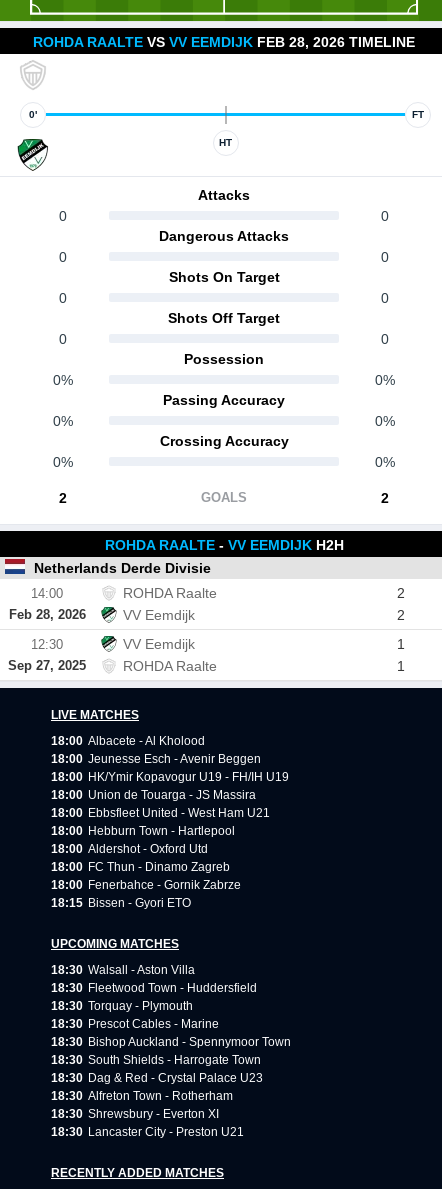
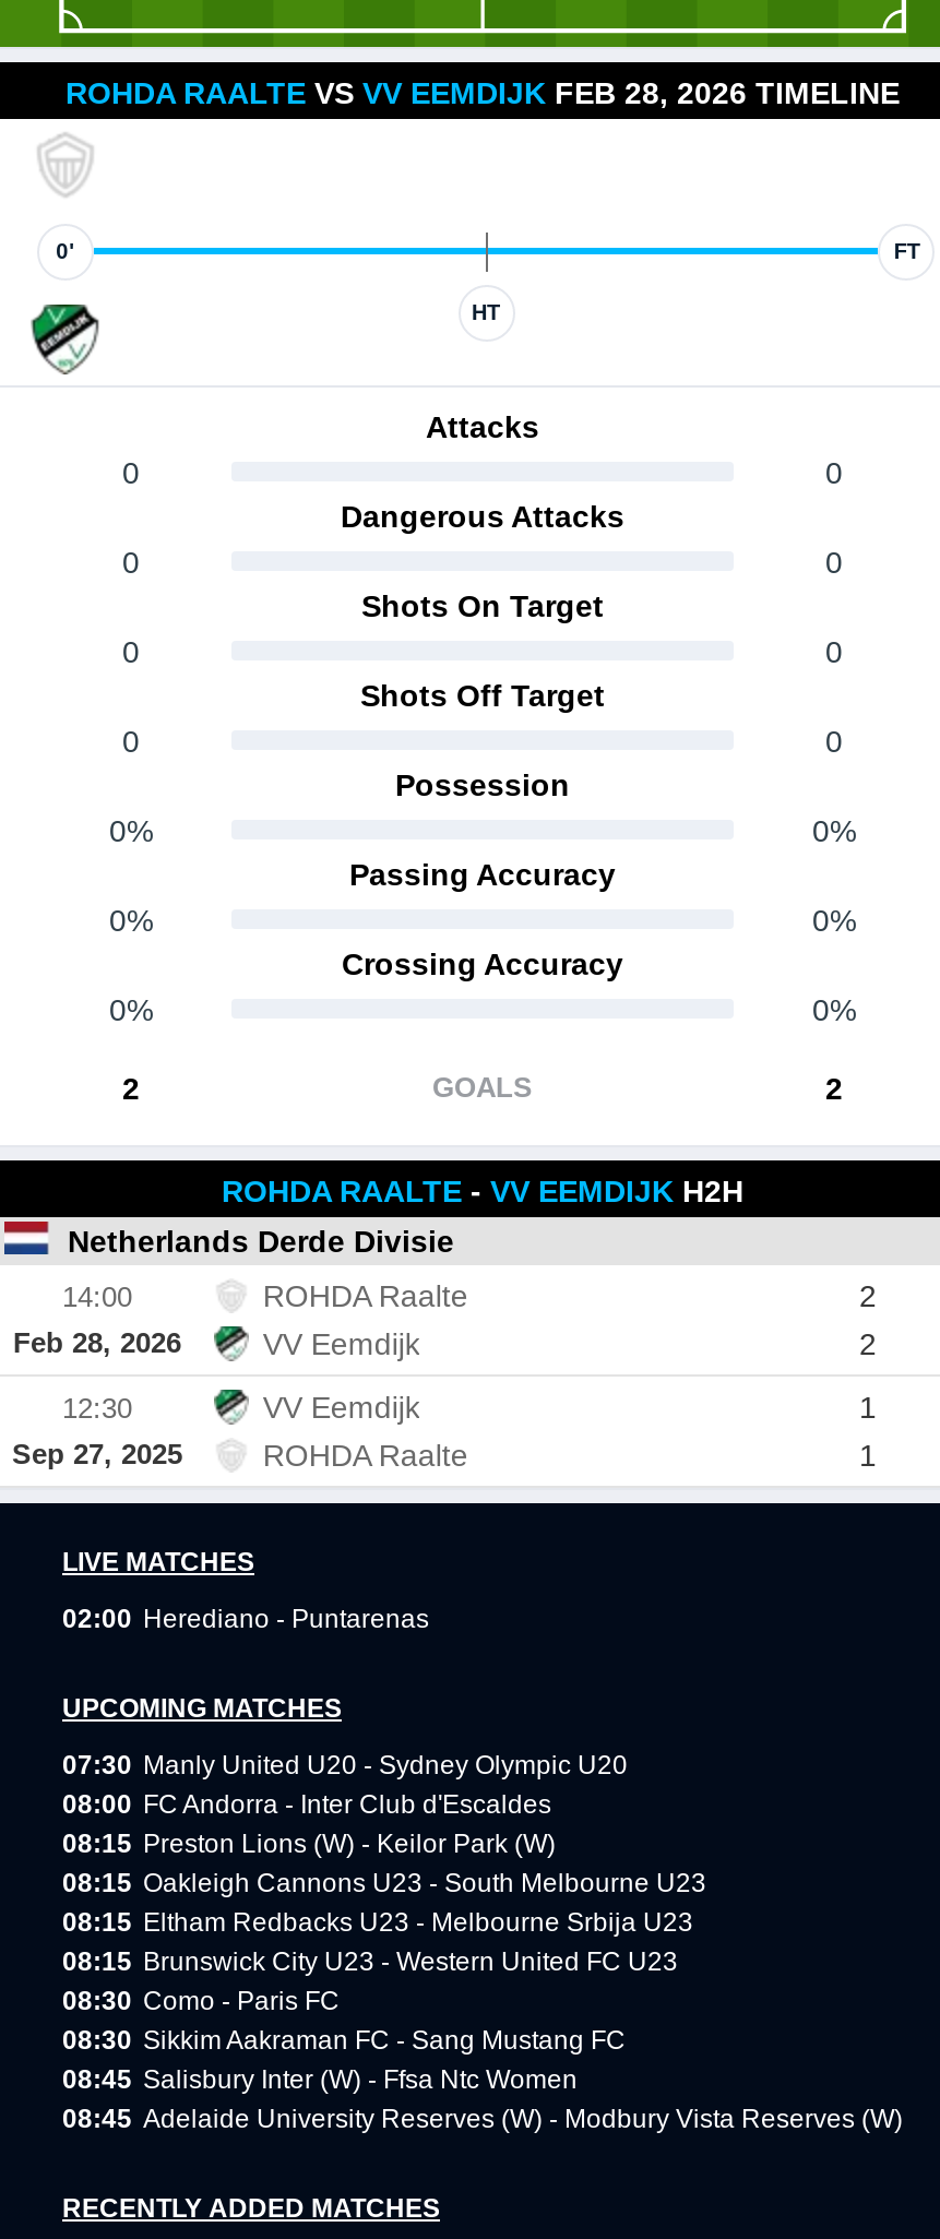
- 18:00 Albacete - Al Kholood
- 18:00 Jeunesse Esch - Avenir Beggen
- 18:00 HK/Ymir Kopavogur U19 - FH/IH U19
- 18:00 Union de Touarga - JS Massira
- 18:00 Ebbsfleet United - West Ham U21
- 18:00 Hebburn Town - Hartlepool
- 18:00 Aldershot - Oxford Utd
- 18:00 FC Thun - Dinamo Zagreb
- 18:00 Fenerbahce - Gornik Zabrze
- 18:15 Bissen - Gyori ETO
+ 02:00 Herediano - Puntarenas

- 18:30 Walsall - Aston Villa
- 18:30 Fleetwood Town - Huddersfield
- 18:30 Torquay - Plymouth
- 18:30 Prescot Cables - Marine
- 18:30 Bishop Auckland - Spennymoor Town
- 18:30 South Shields - Harrogate Town
- 18:30 Dag & Red - Crystal Palace U23
- 18:30 Alfreton Town - Rotherham
- 18:30 Shrewsbury - Everton XI
- 18:30 Lancaster City - Preston U21
+ 07:30 Manly United U20 - Sydney Olympic U20
+ 08:00 FC Andorra - Inter Club d'Escaldes
+ 08:15 Preston Lions (W) - Keilor Park (W)
+ 08:15 Oakleigh Cannons U23 - South Melbourne U23
+ 08:15 Eltham Redbacks U23 - Melbourne Srbija U23
+ 08:15 Brunswick City U23 - Western United FC U23
+ 08:30 Como - Paris FC
+ 08:30 Sikkim Aakraman FC - Sang Mustang FC
+ 08:45 Salisbury Inter (W) - Ffsa Ntc Women
+ 08:45 Adelaide University Reserves (W) - Modbury Vista Reserves (W)
